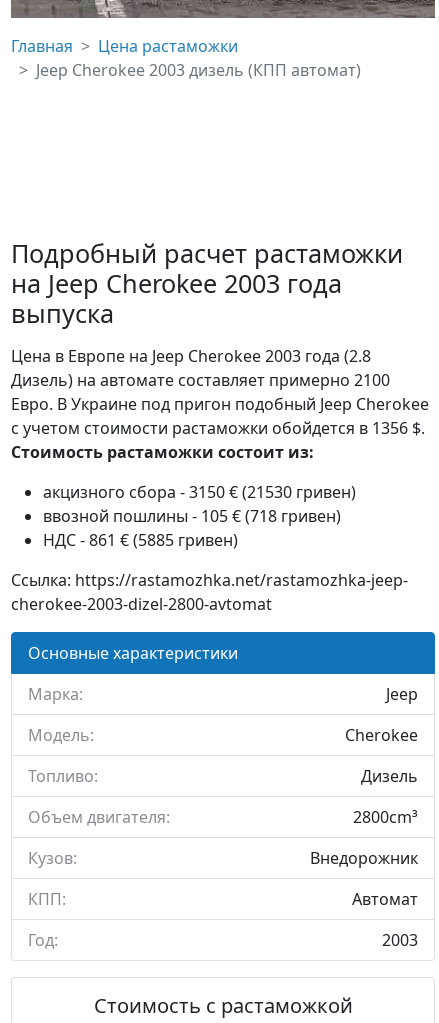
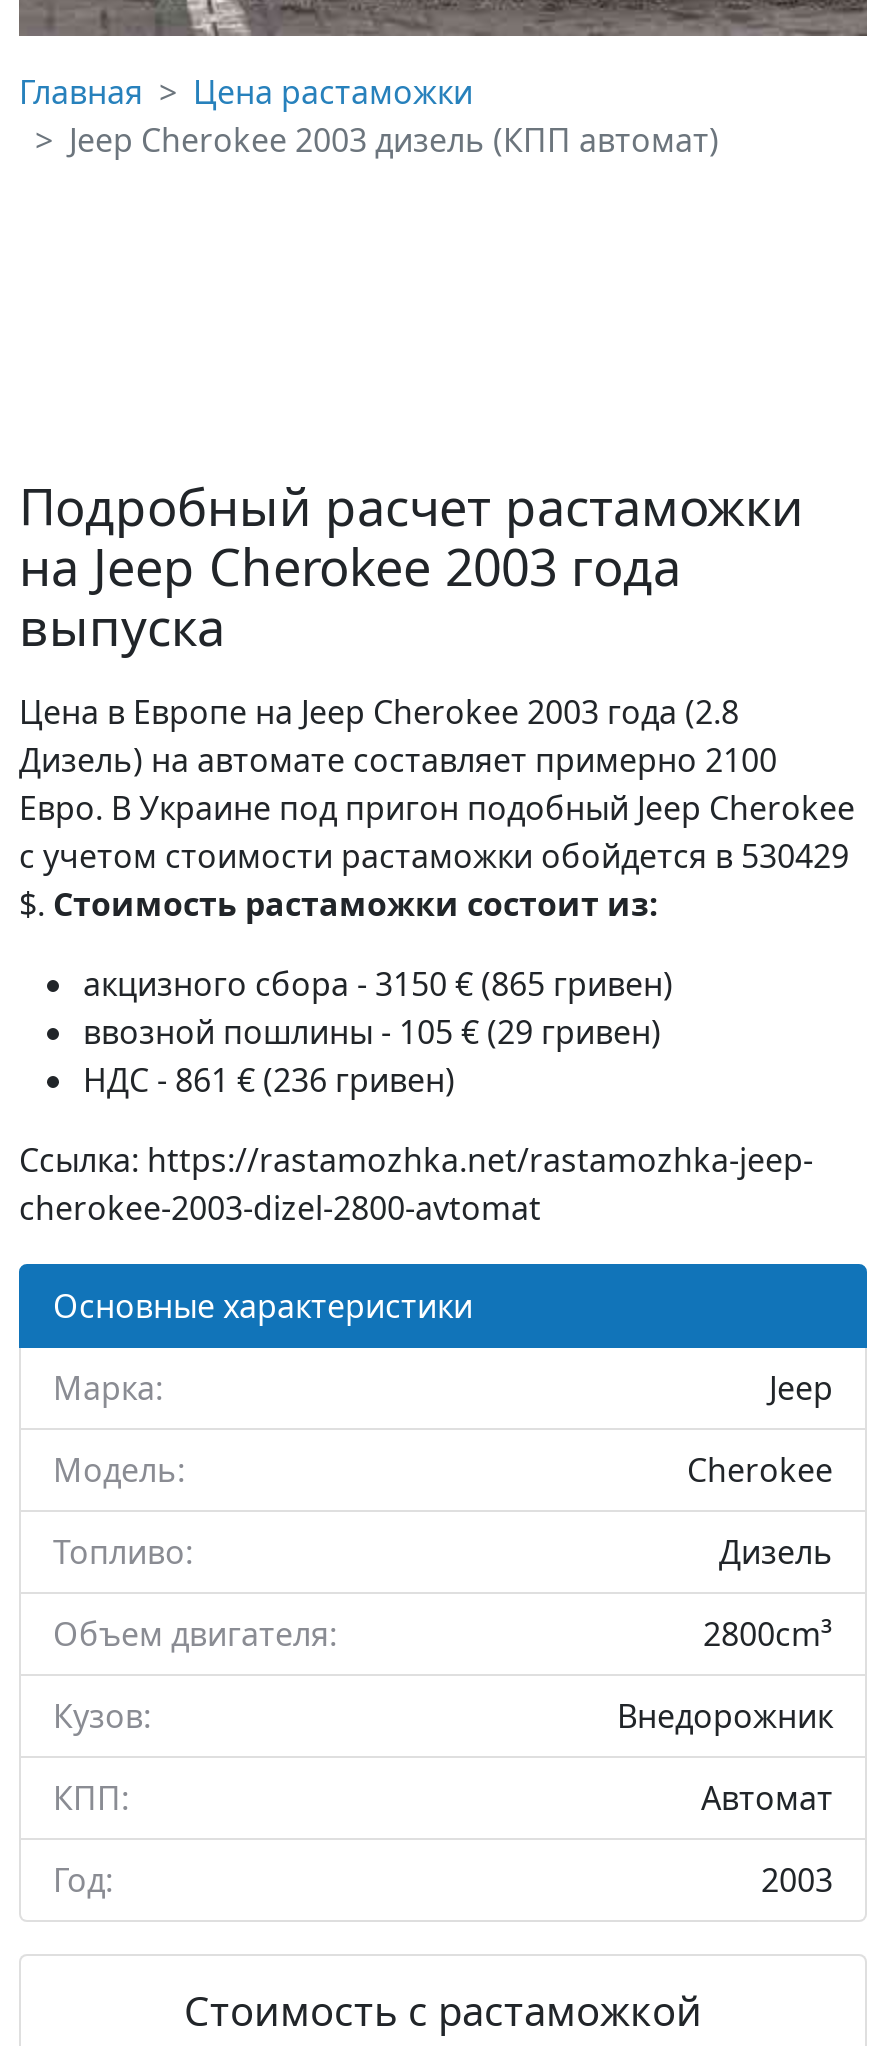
- с учетом стоимости растаможки обойдется в 1356 $.
- Стоимость растаможки состоит из:
+ с учетом стоимости растаможки обойдется в 530429
+ $. Стоимость растаможки состоит из:

- акцизного сбора - 3150 € (21530 гривен)
- ввозной пошлины - 105 € (718 гривен)
- НДС - 861 € (5885 гривен)
+ акцизного сбора - 3150 € (865 гривен)
+ ввозной пошлины - 105 € (29 гривен)
+ НДС - 861 € (236 гривен)
